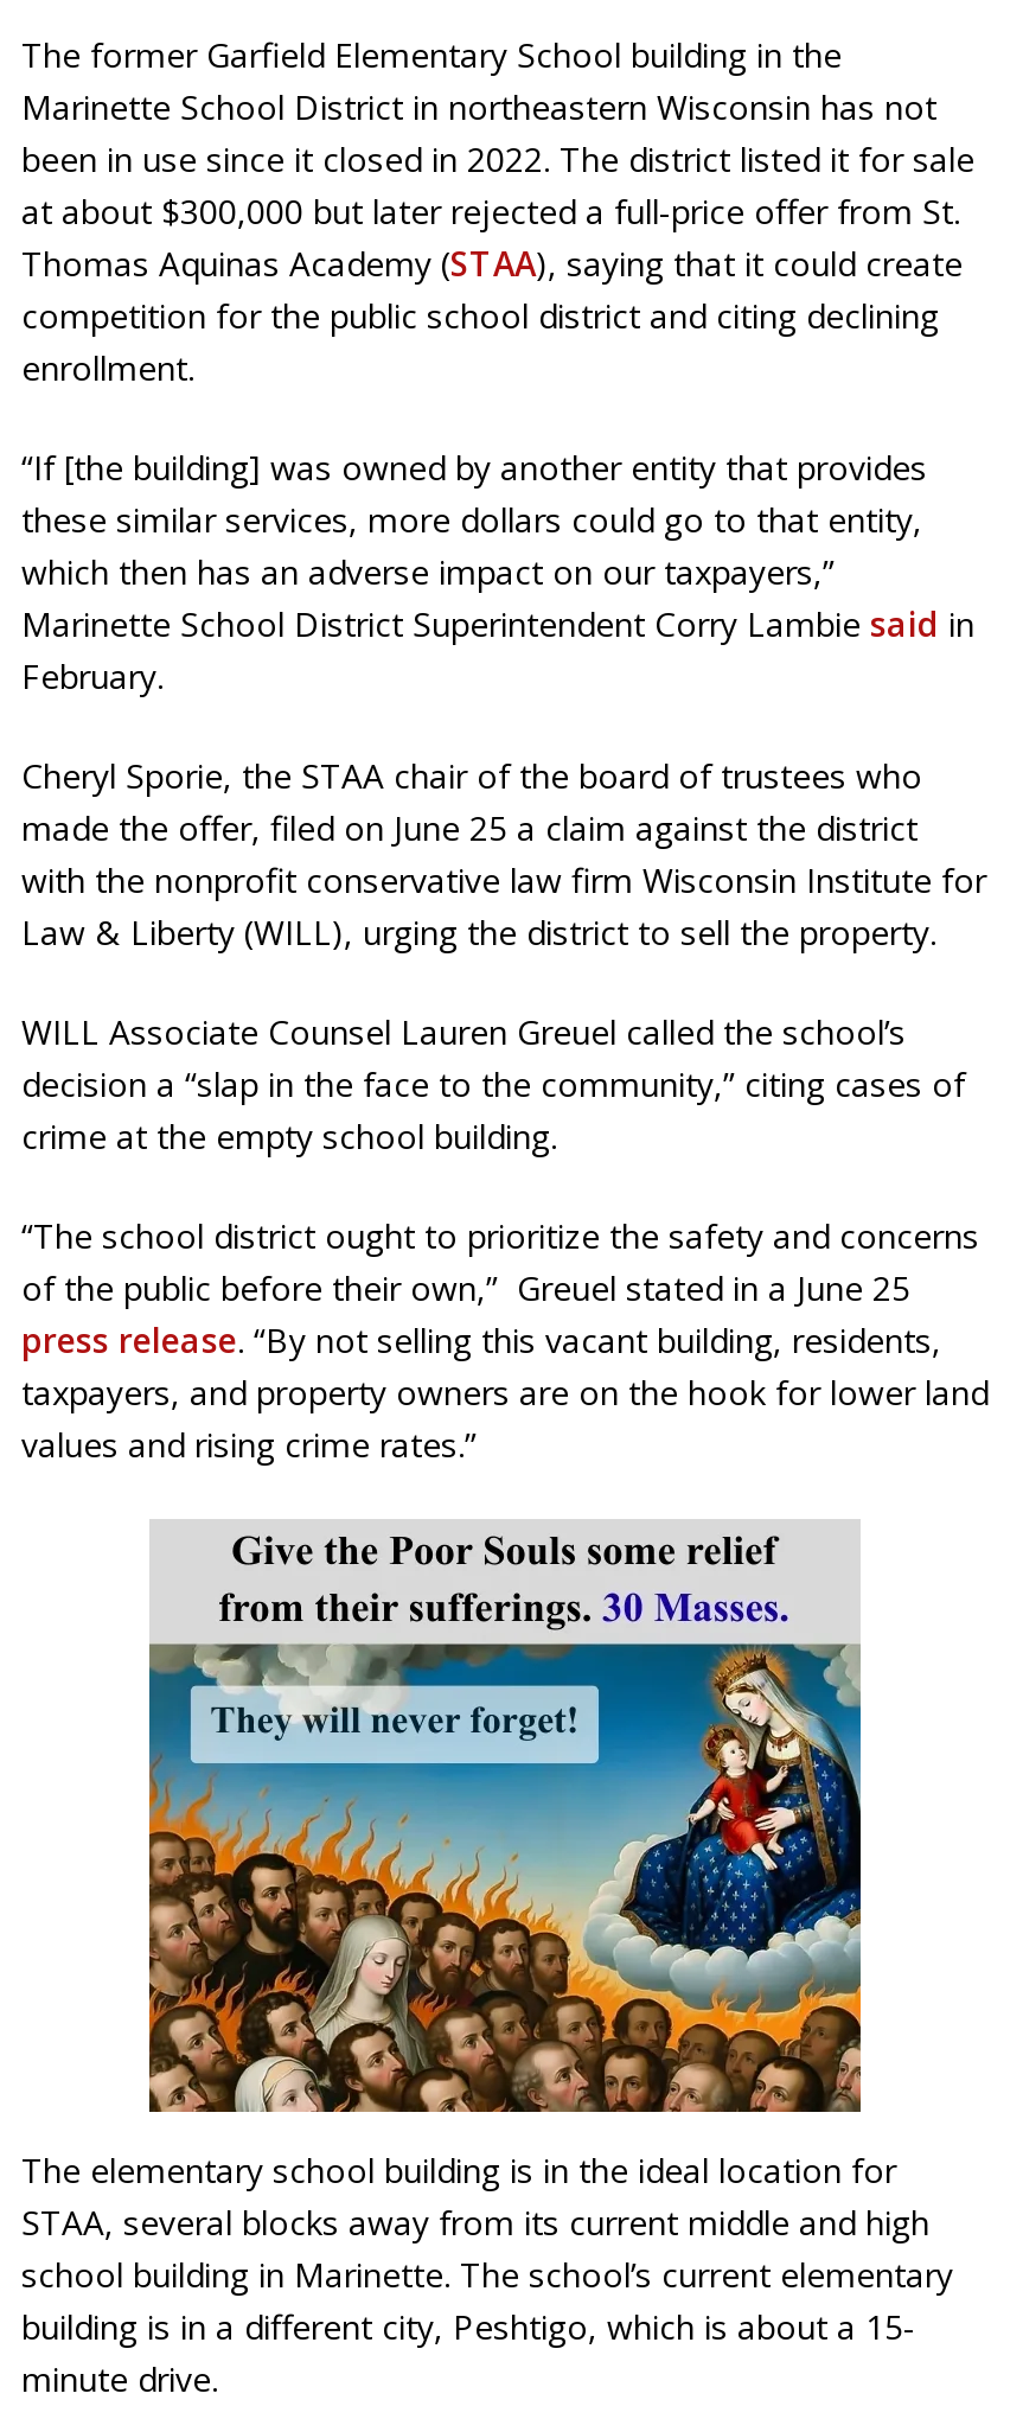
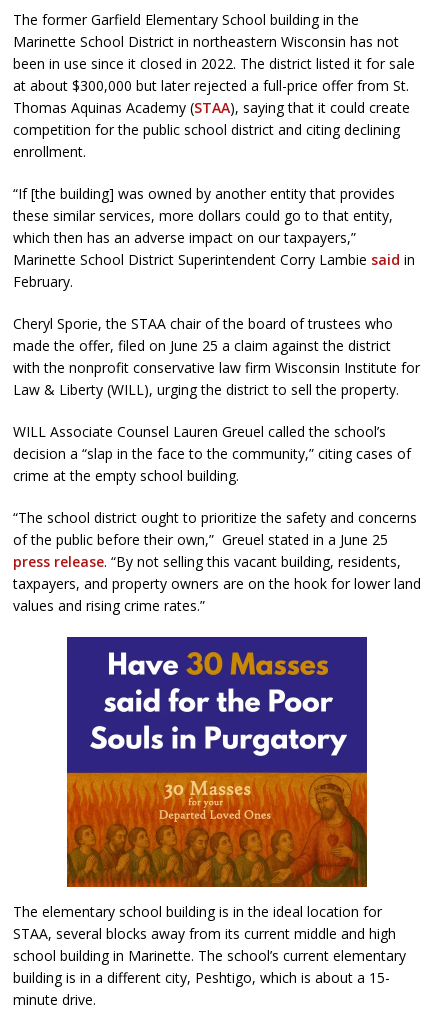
- [image]
+ [image]
